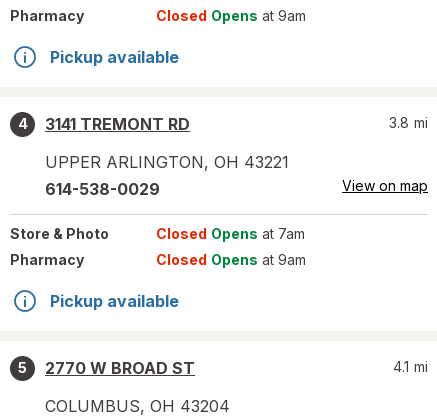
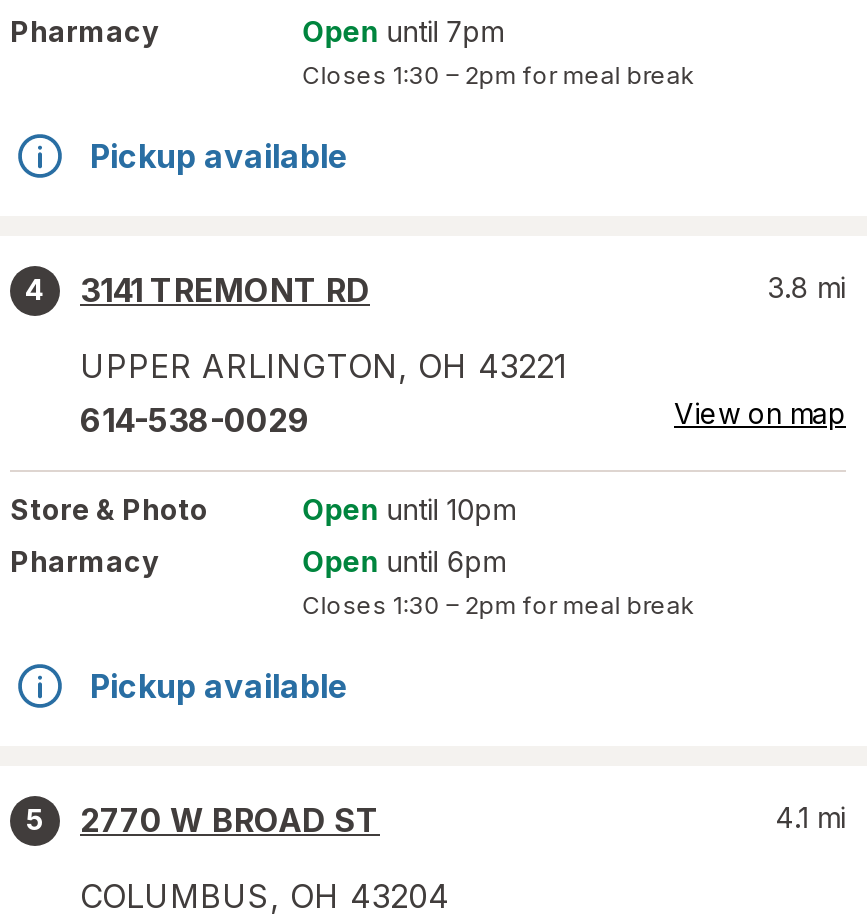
- Closed Opens at 9am
+ Open until 7pm
+ Closes 1:30 – 2pm for meal break

- Closed Opens at 7am
+ Open until 10pm

- Closed Opens at 9am
+ Open until 6pm
+ Closes 1:30 – 2pm for meal break
